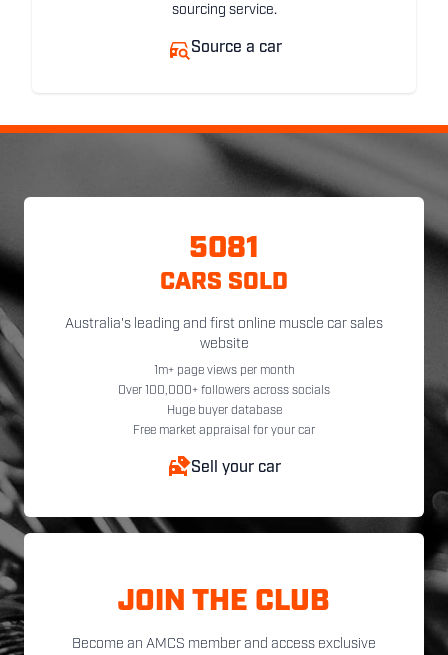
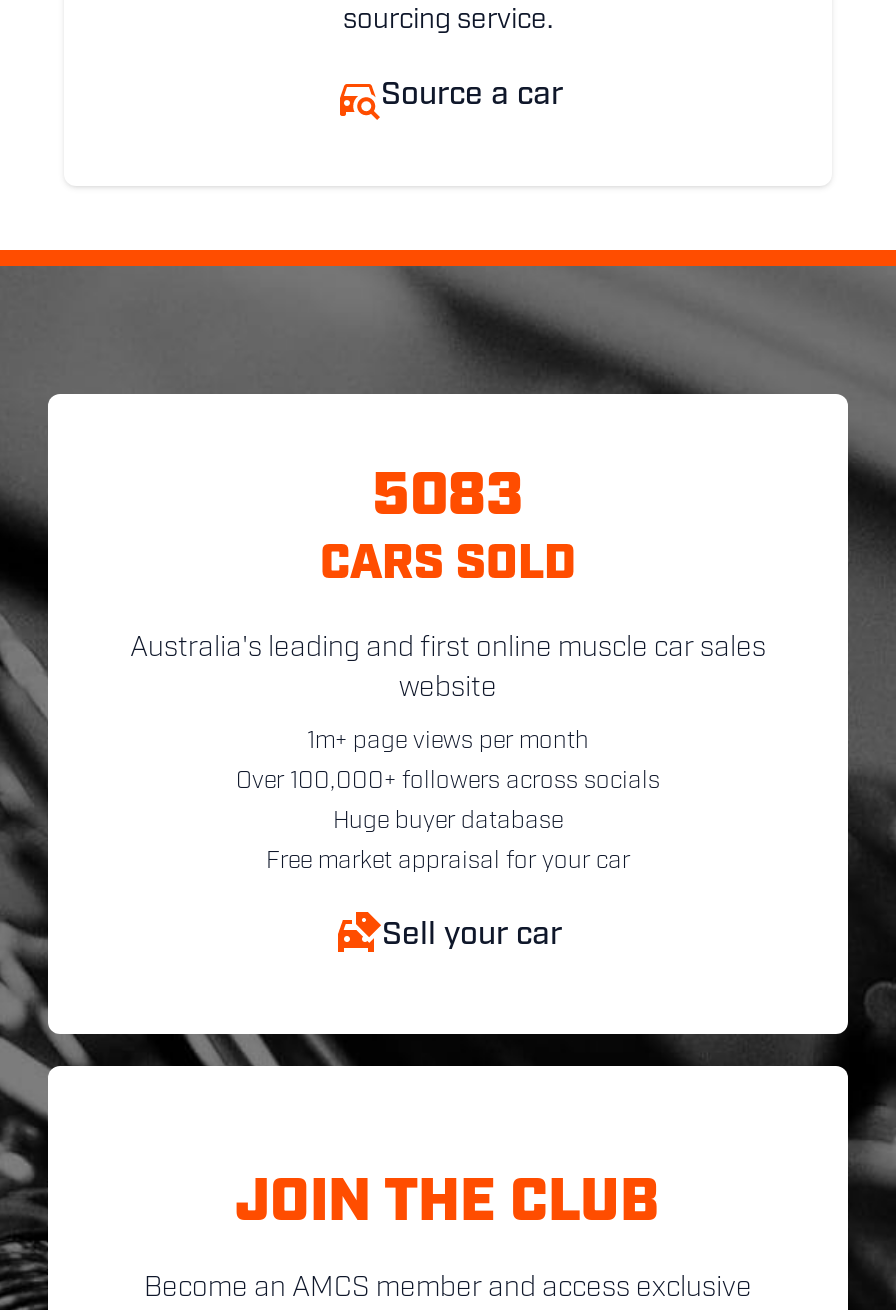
- 5081
+ 5083
